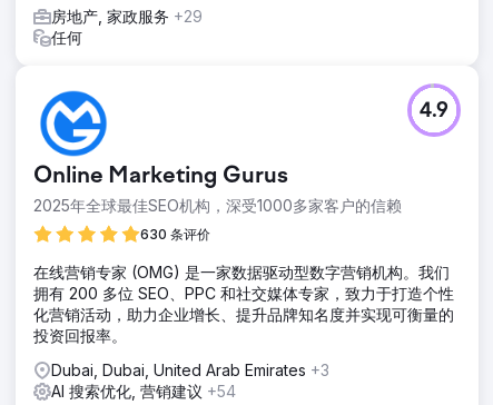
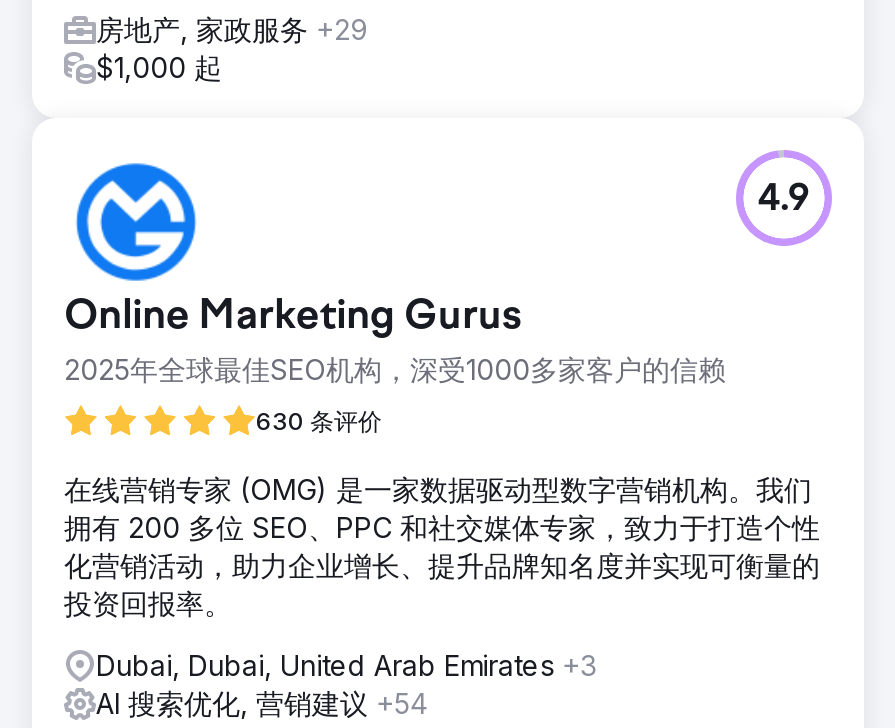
- 任何
+ $1,000 起
